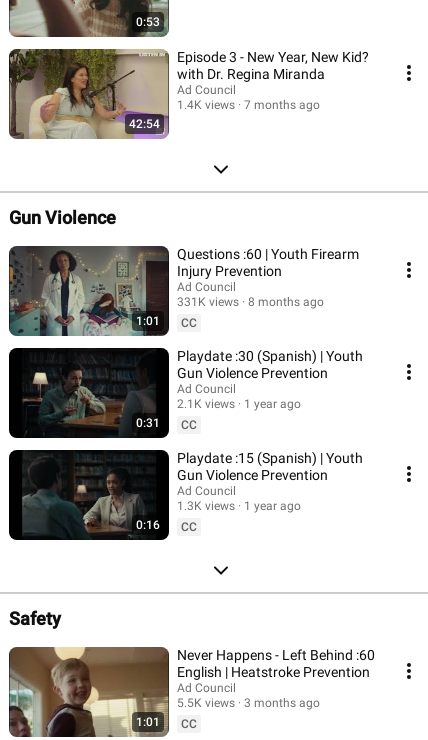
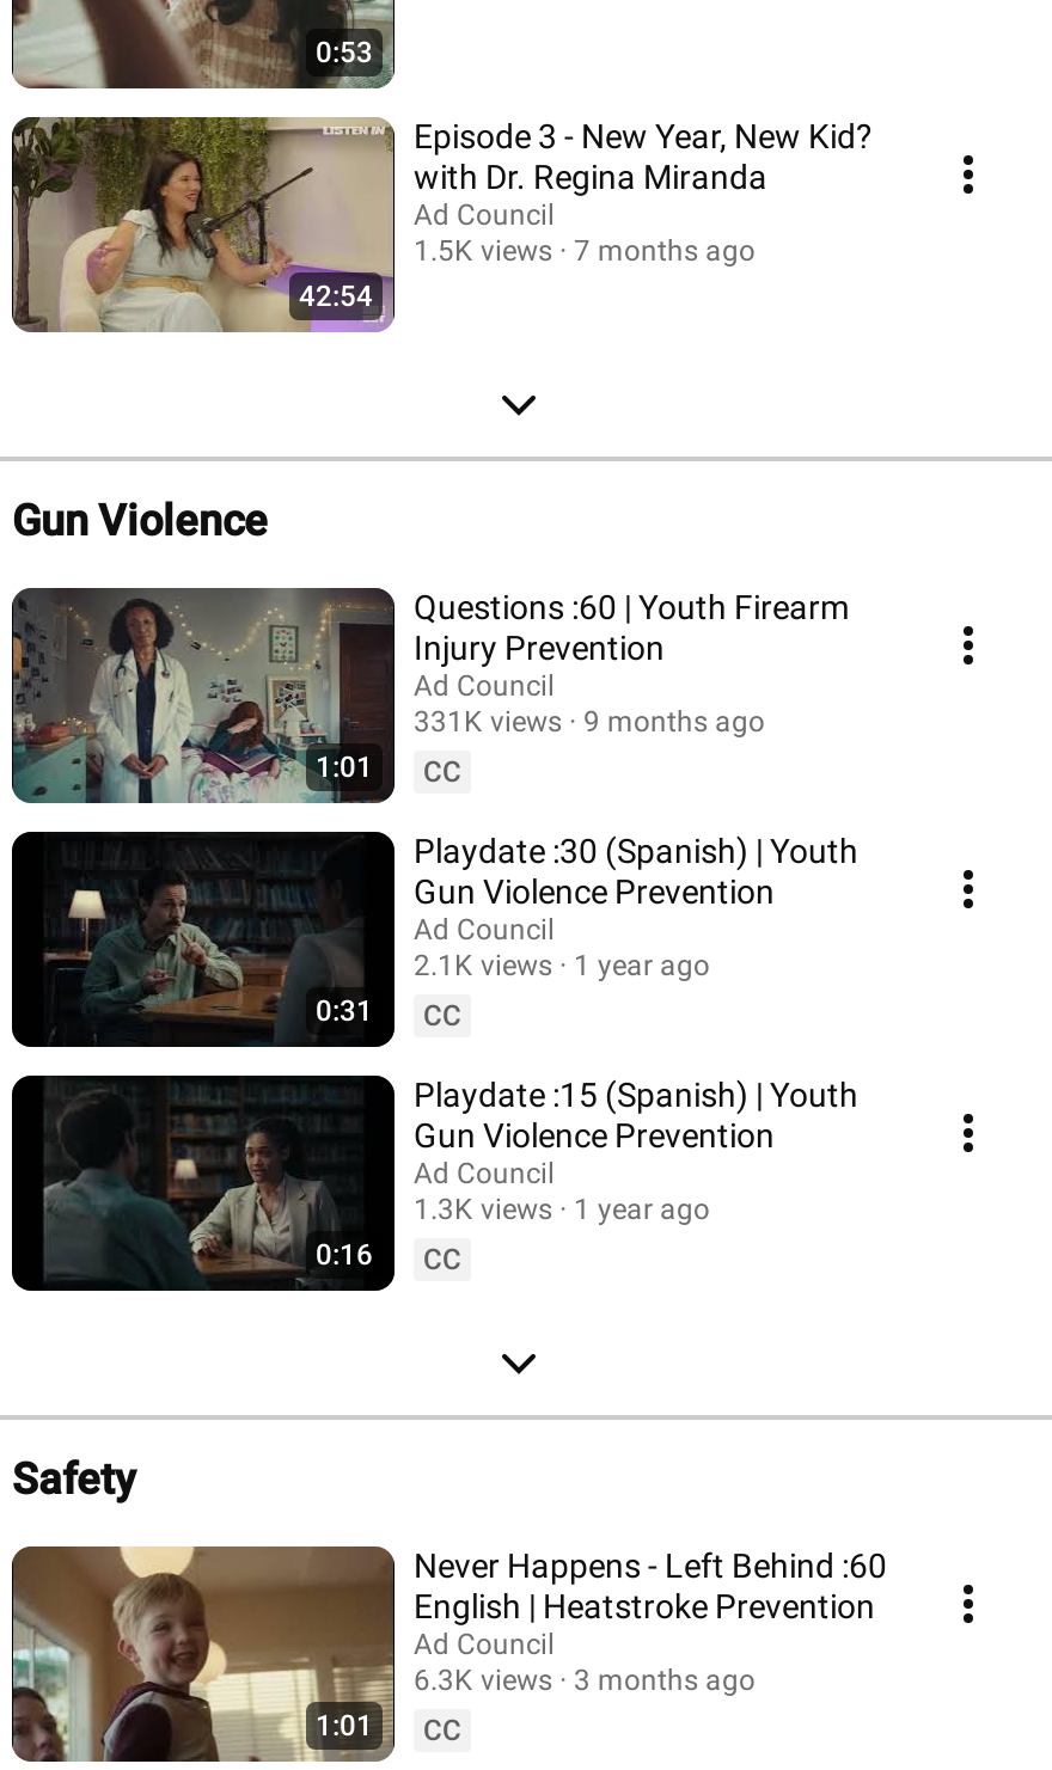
- 1.4K views 7 months ago
+ 1.5K views 7 months ago

- 331K views 8 months ago
+ 331K views 9 months ago

- 5.5K views 3 months ago
+ 6.3K views 3 months ago
